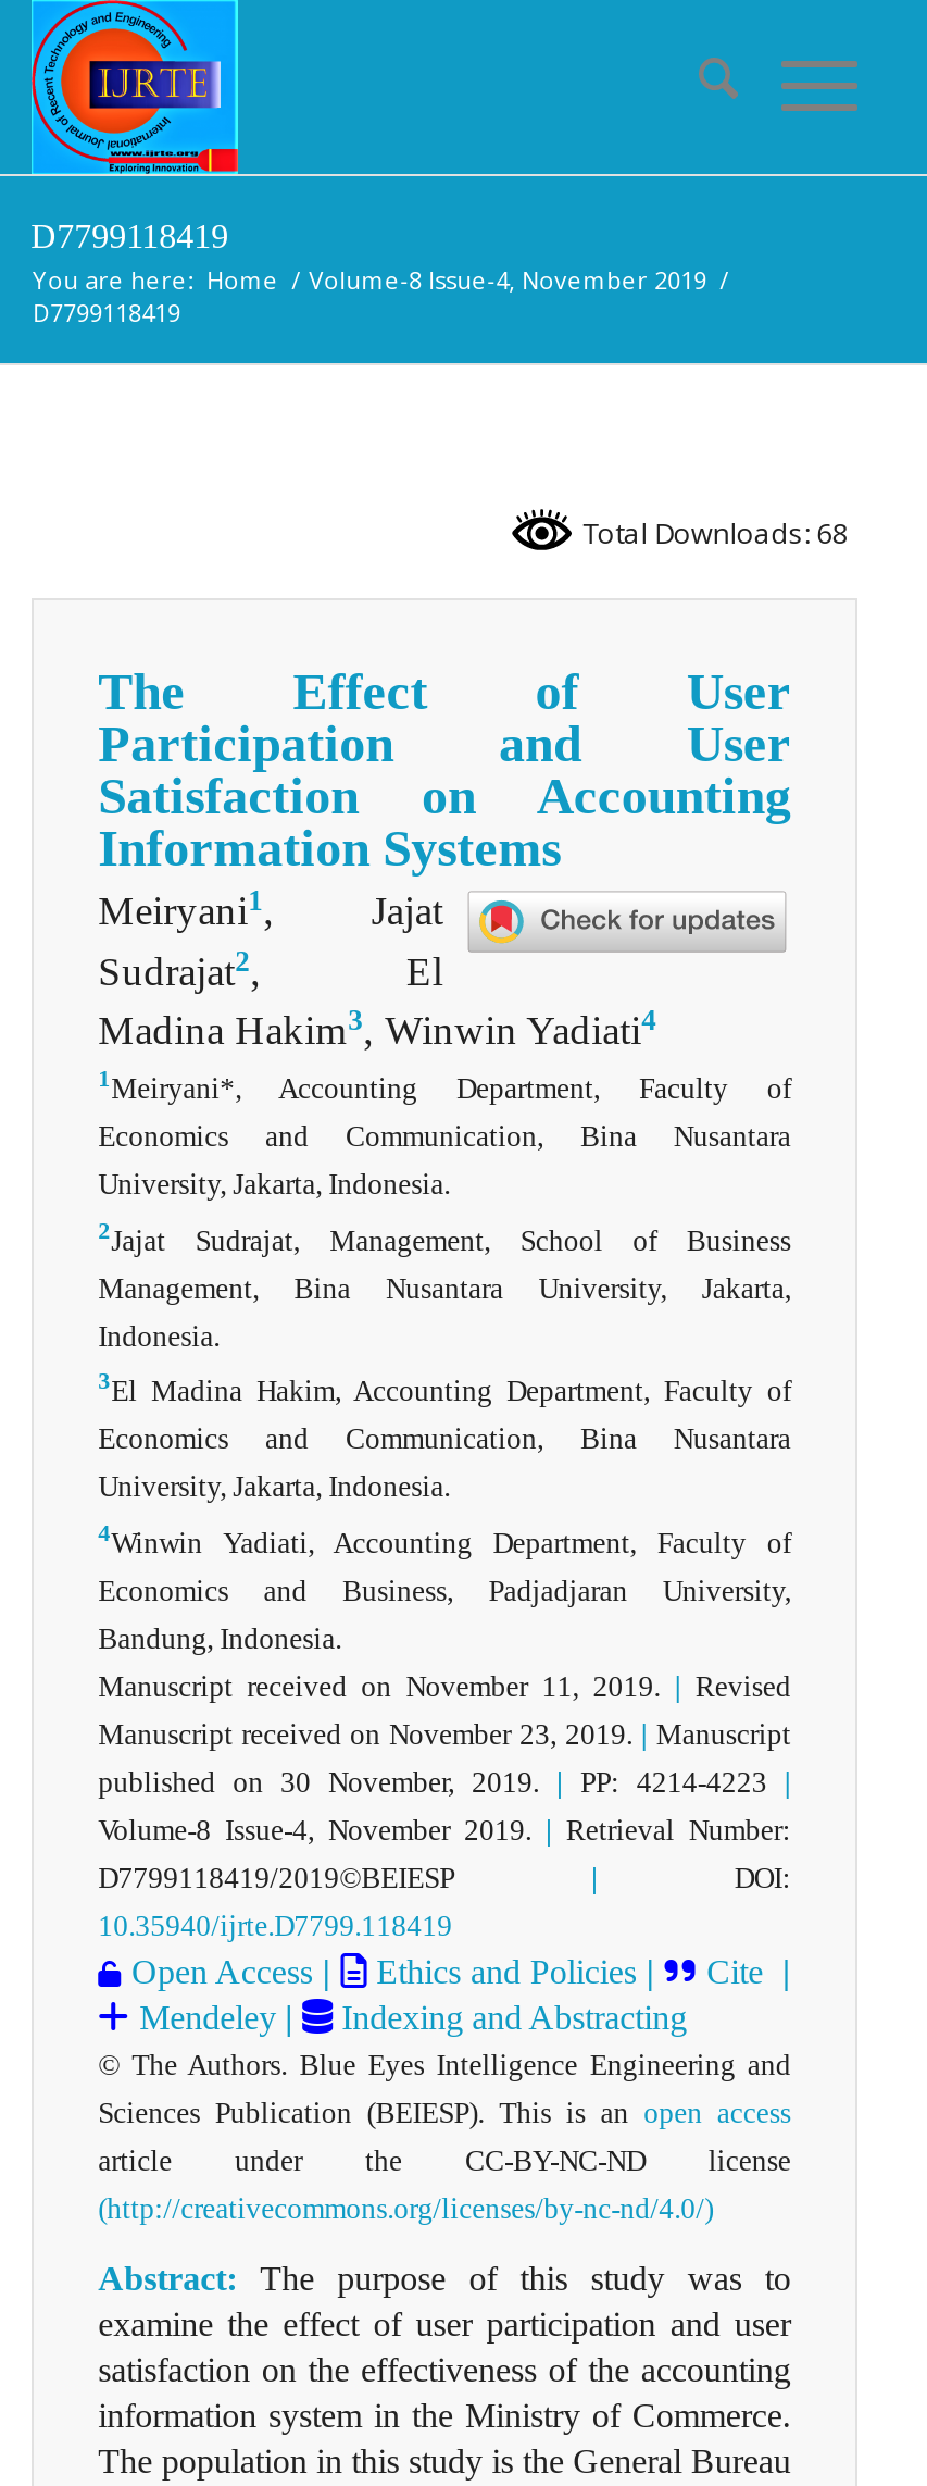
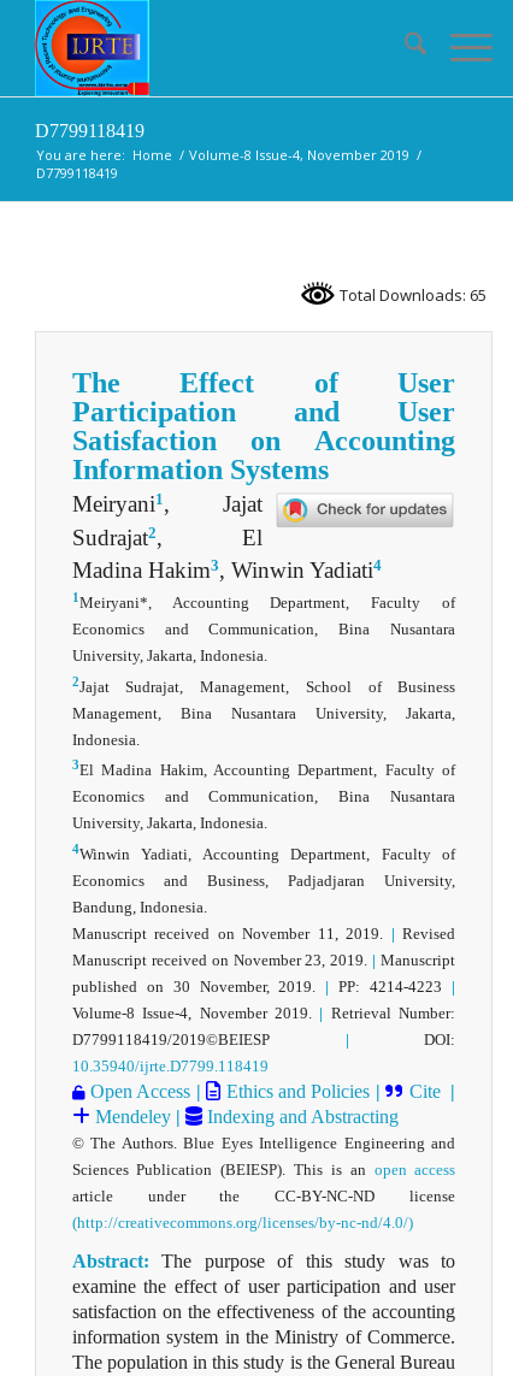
- Total Downloads: 68
+ Total Downloads: 65
